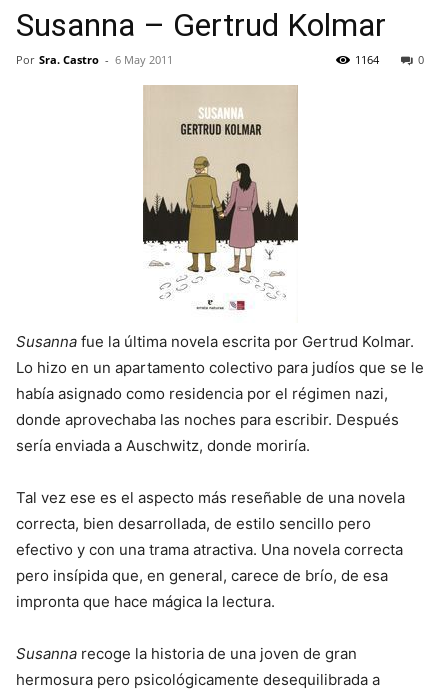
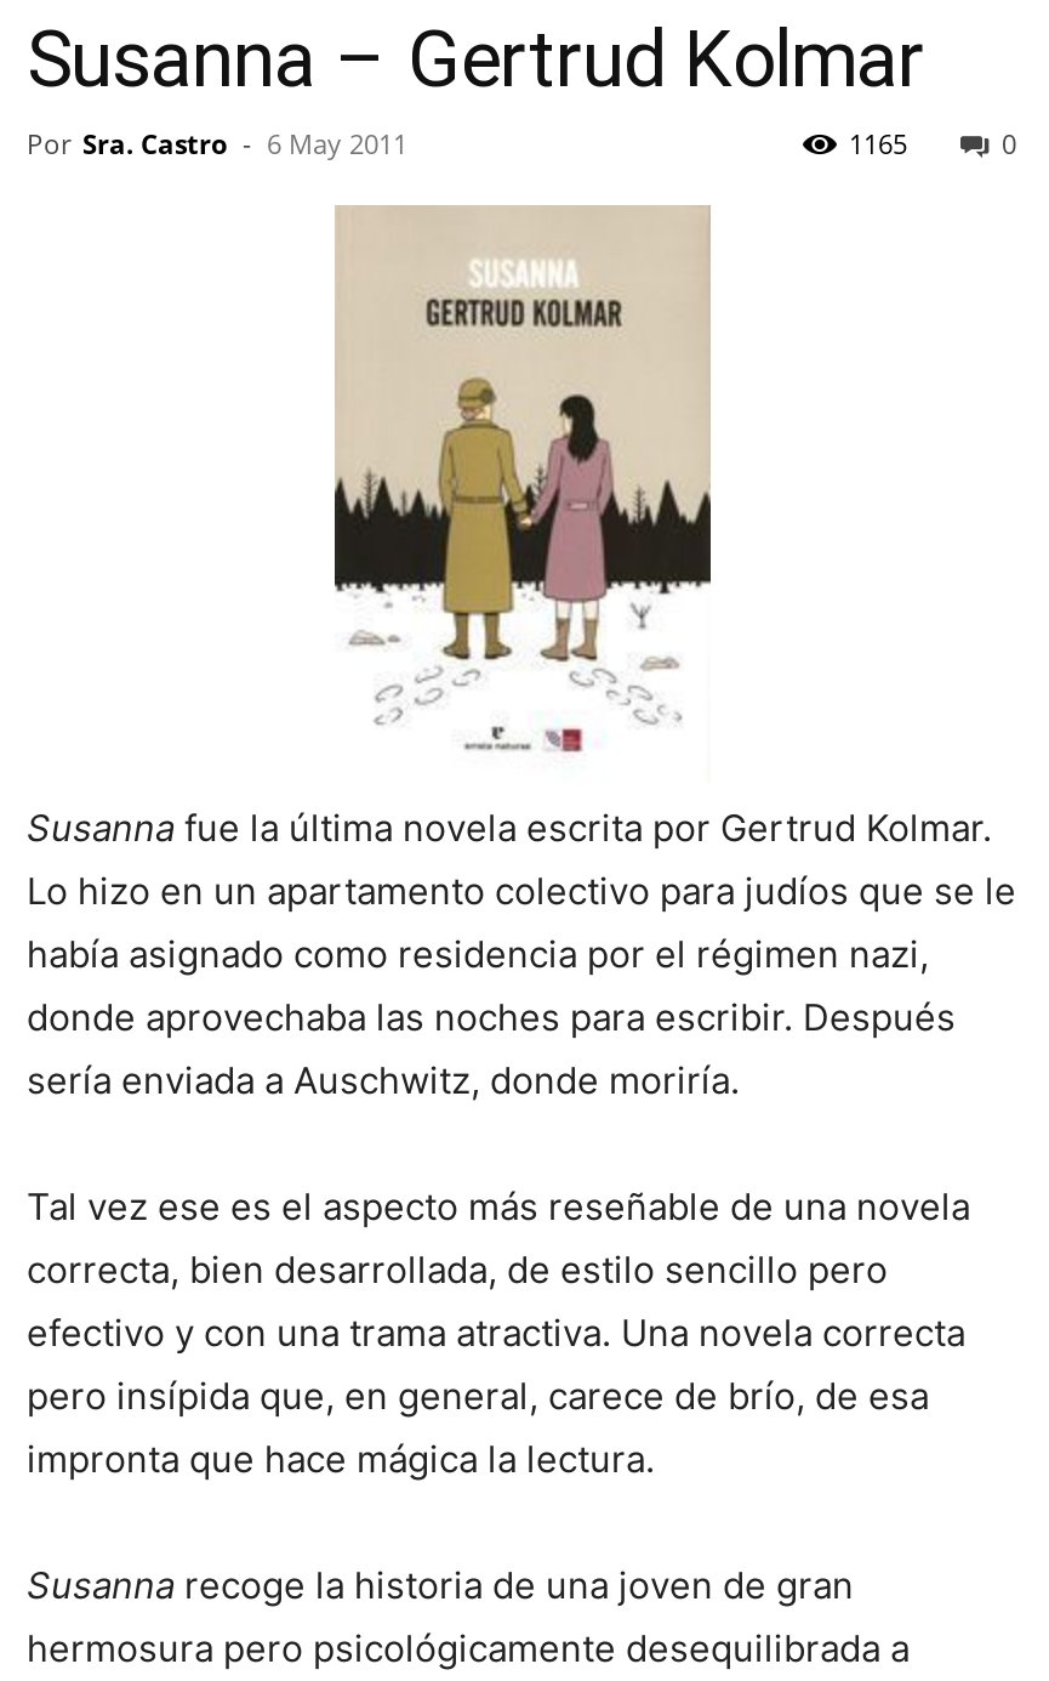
- 1164
+ 1165
